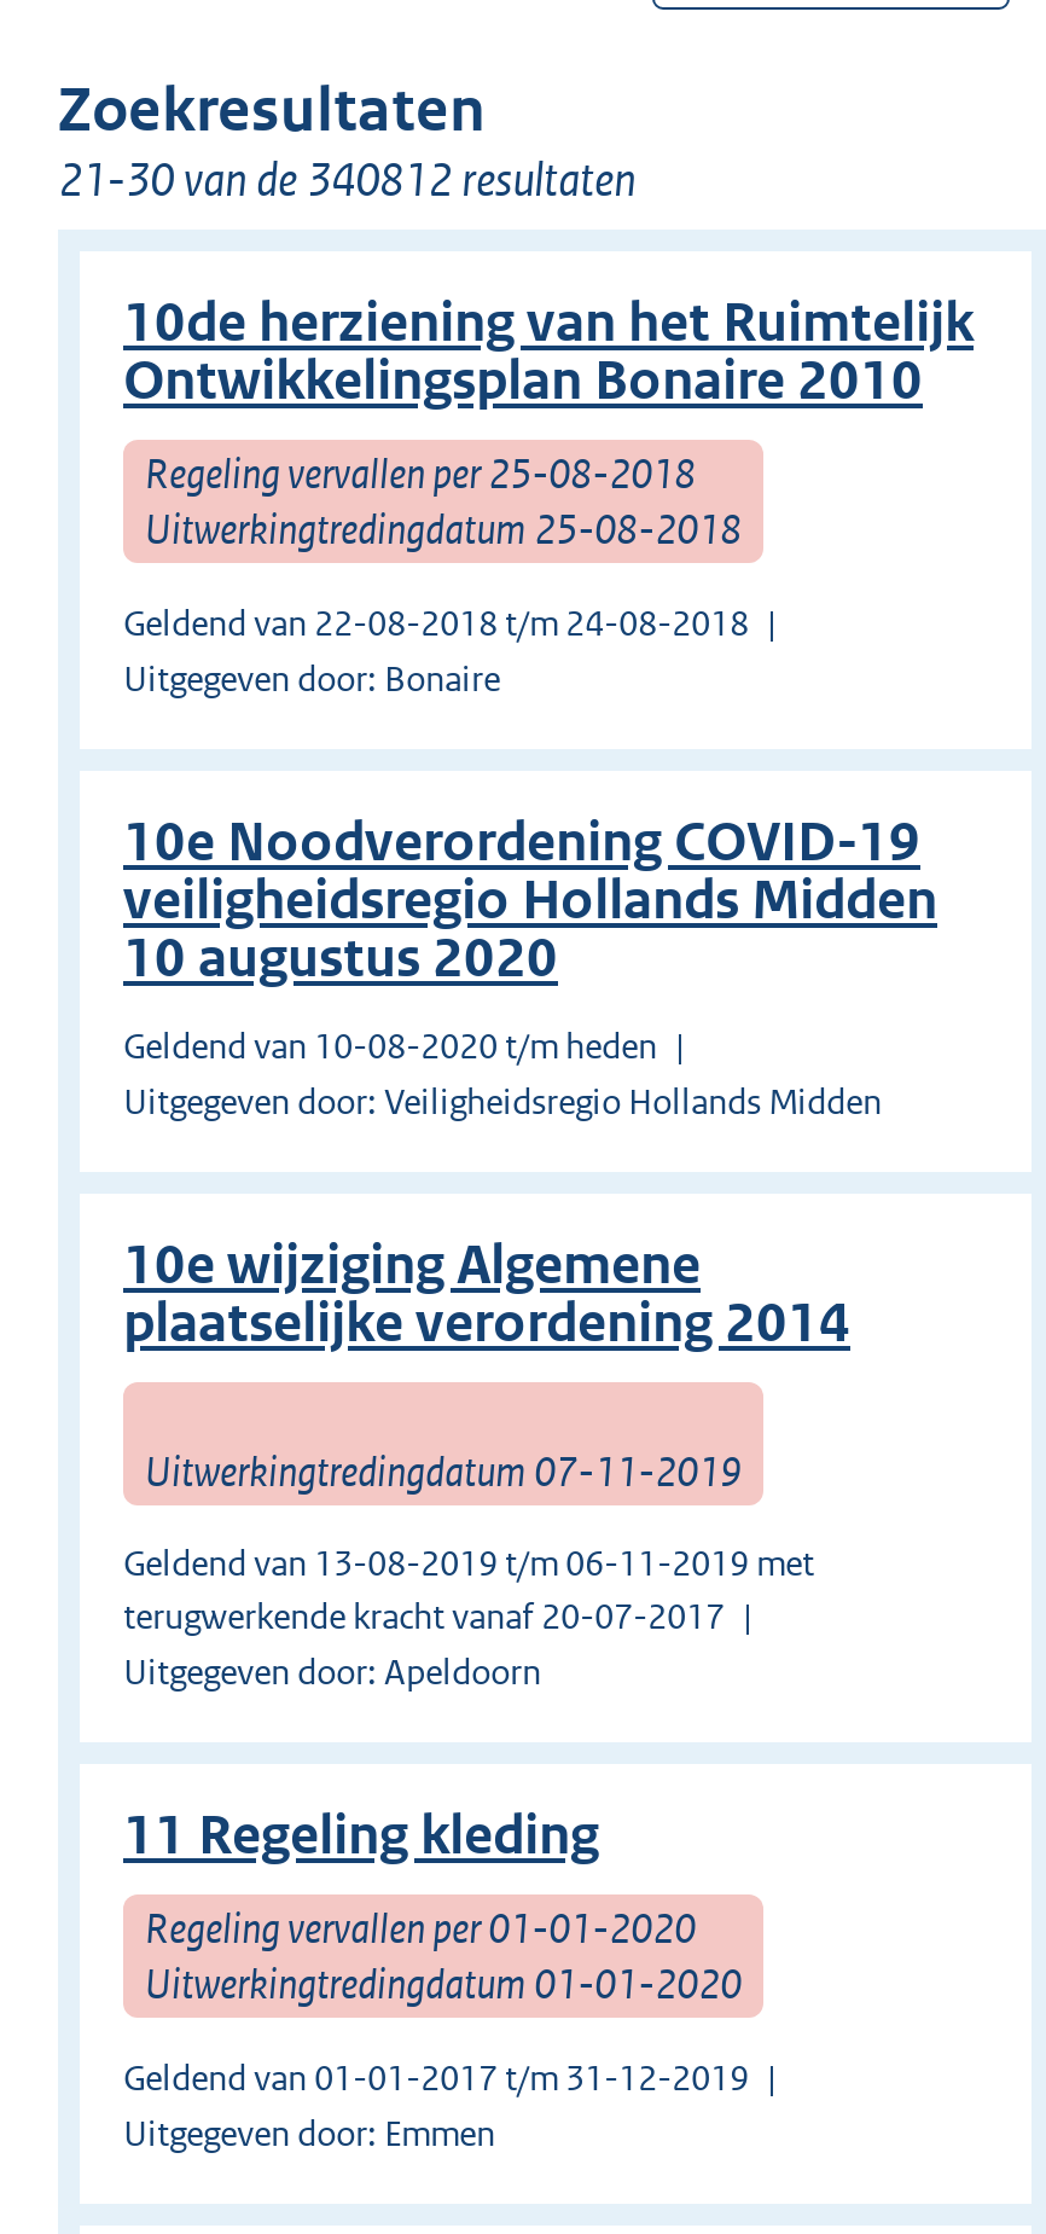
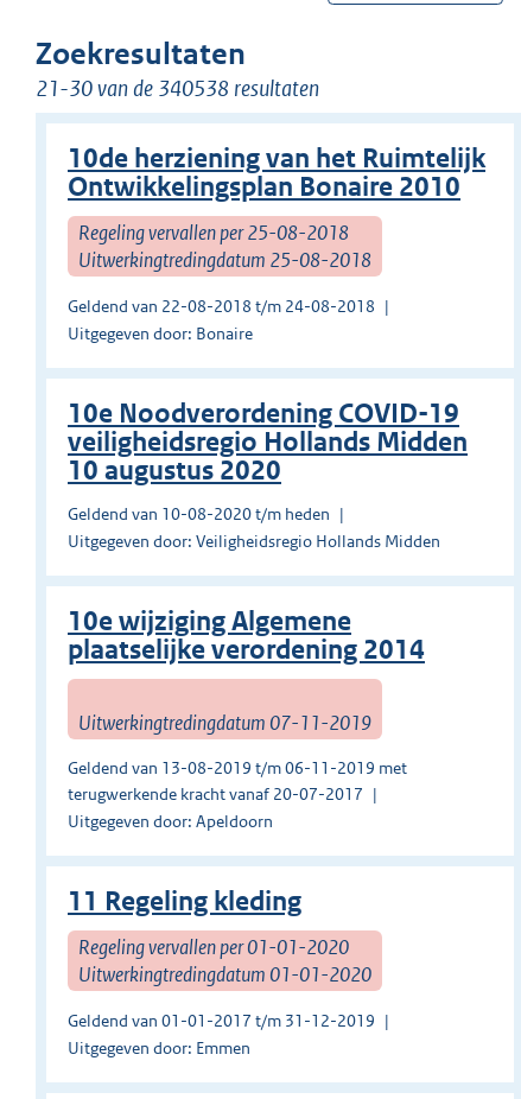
- 21-30 van de 340812 resultaten
+ 21-30 van de 340538 resultaten
